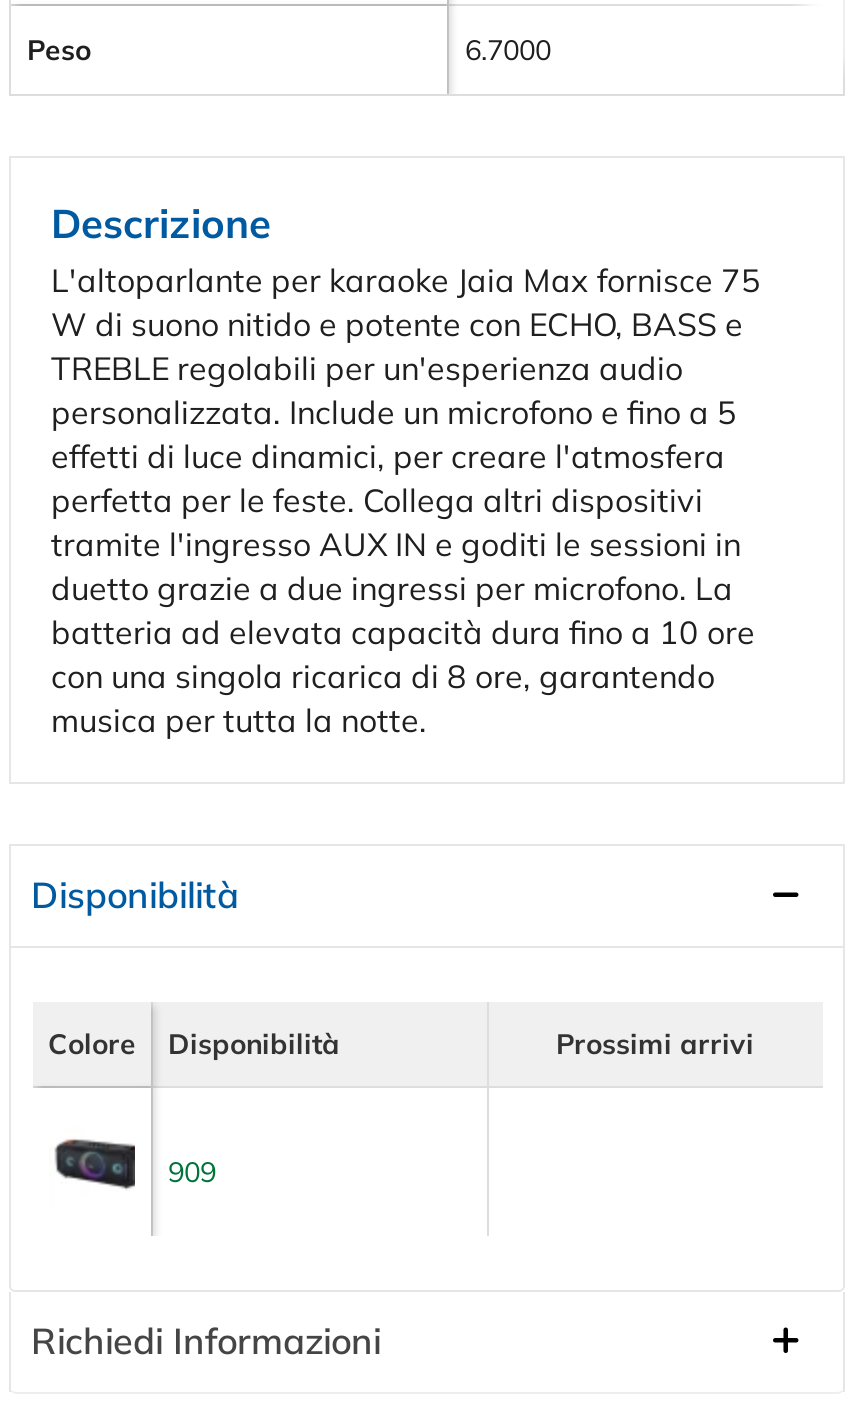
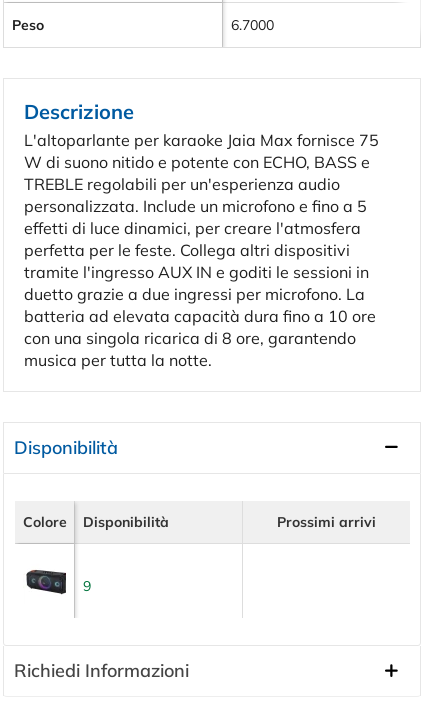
- 909
+ 9
